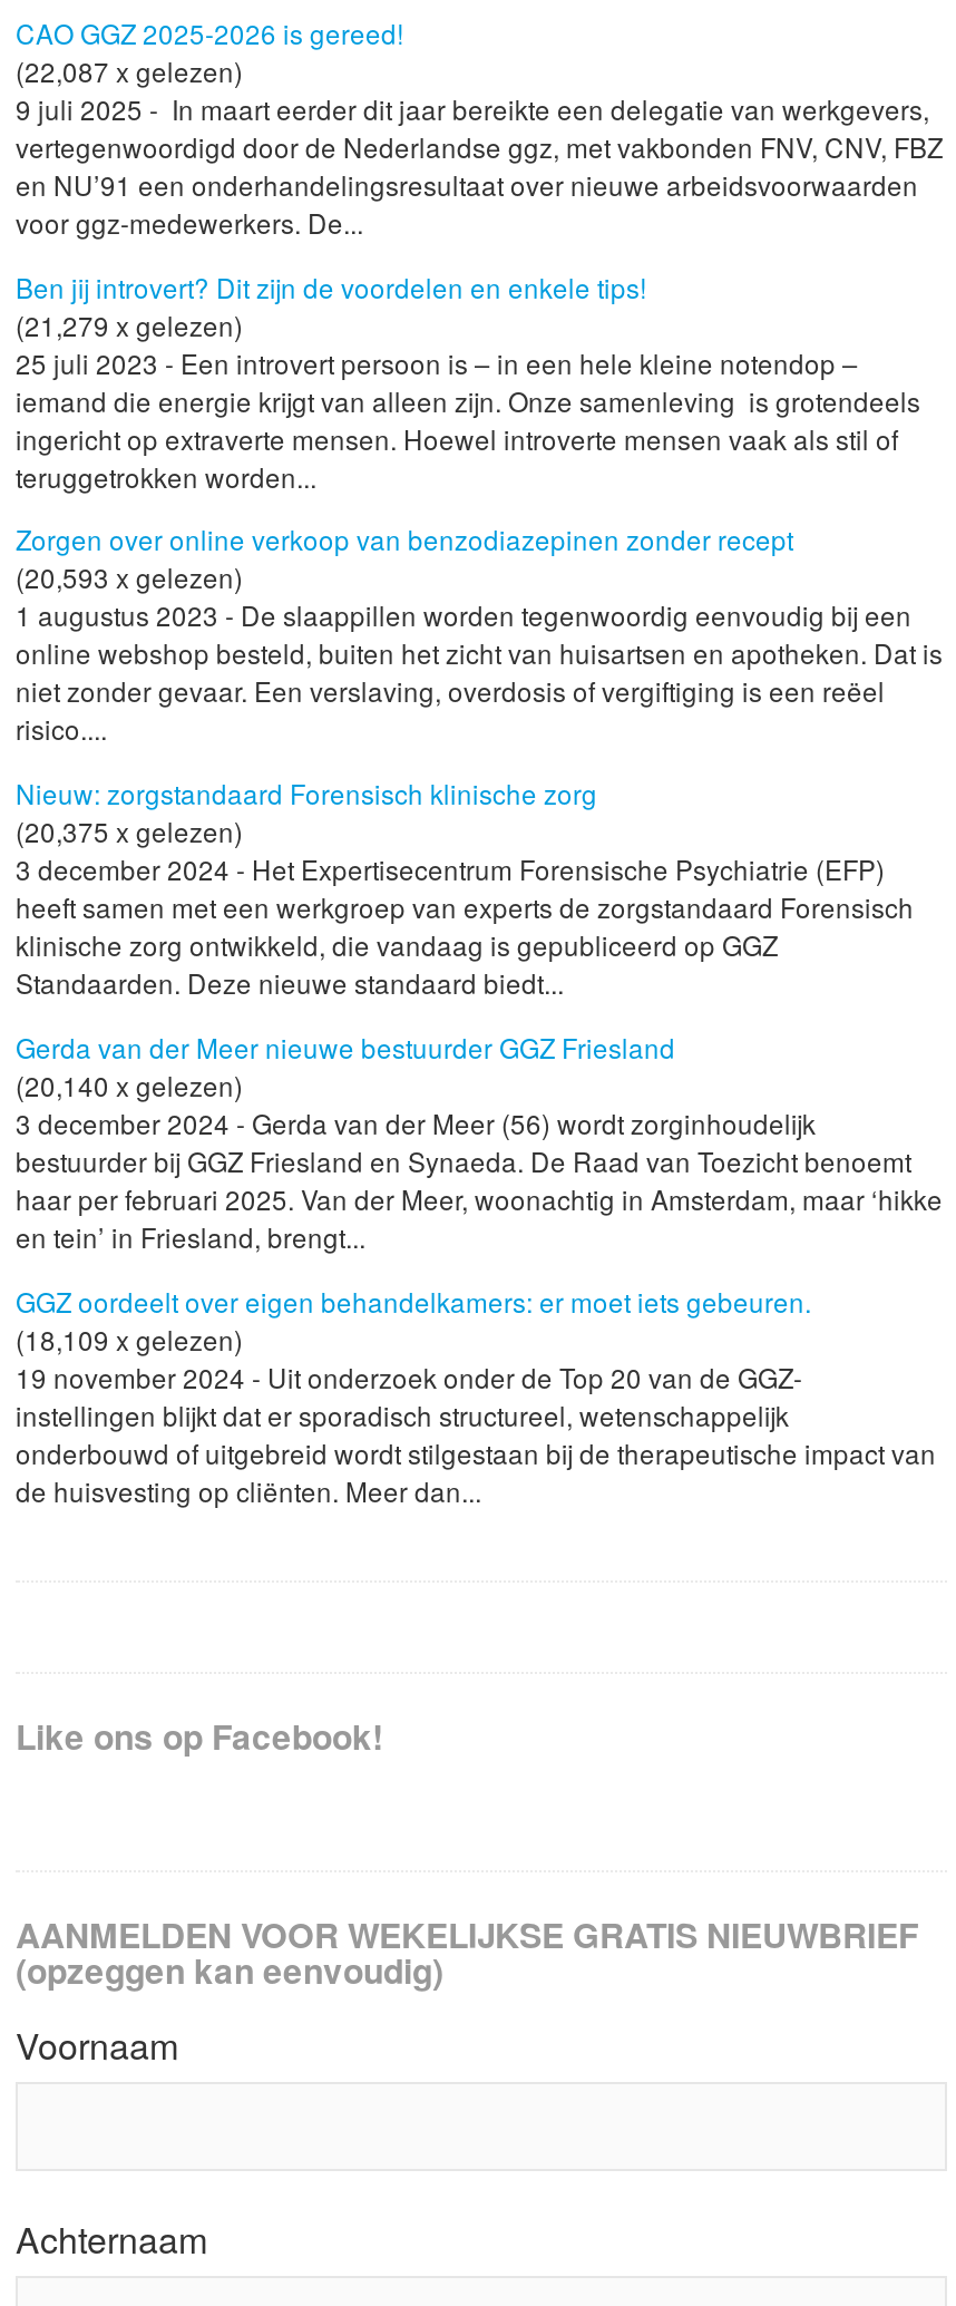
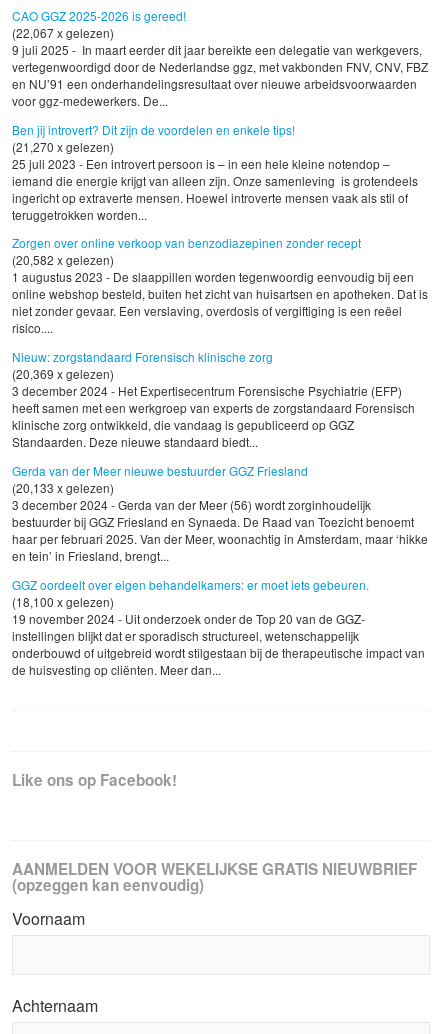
- (22,087 x gelezen)
+ (22,067 x gelezen)

- (21,279 x gelezen)
+ (21,270 x gelezen)

- (20,593 x gelezen)
+ (20,582 x gelezen)

- (20,375 x gelezen)
+ (20,369 x gelezen)

- (20,140 x gelezen)
+ (20,133 x gelezen)

- (18,109 x gelezen)
+ (18,100 x gelezen)
